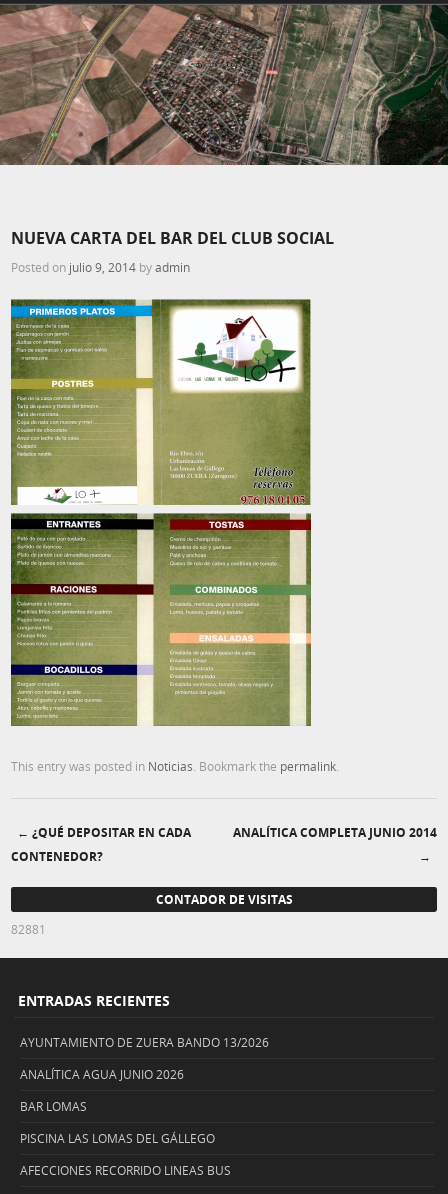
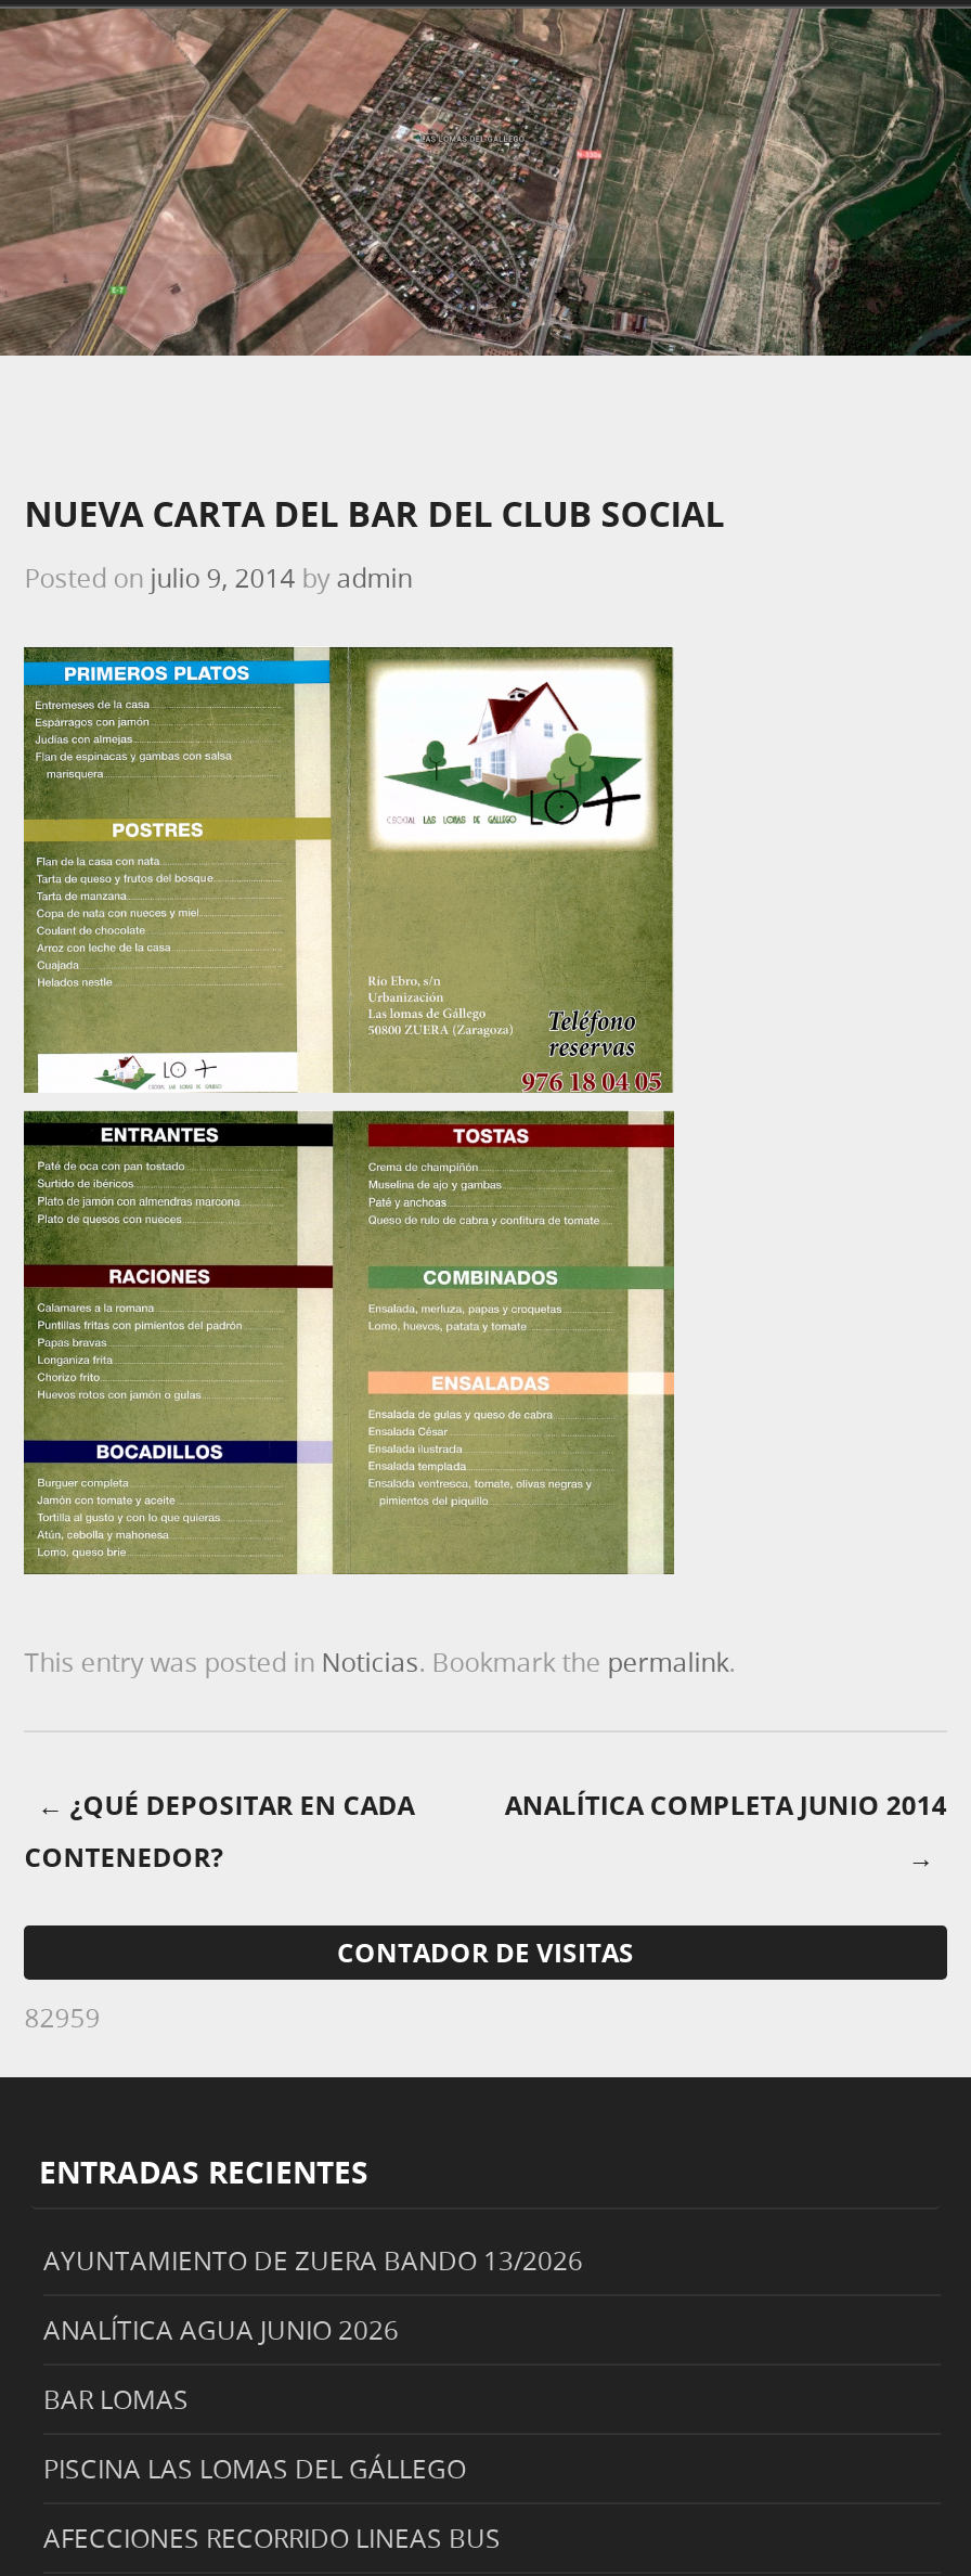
- 82881
+ 82959
